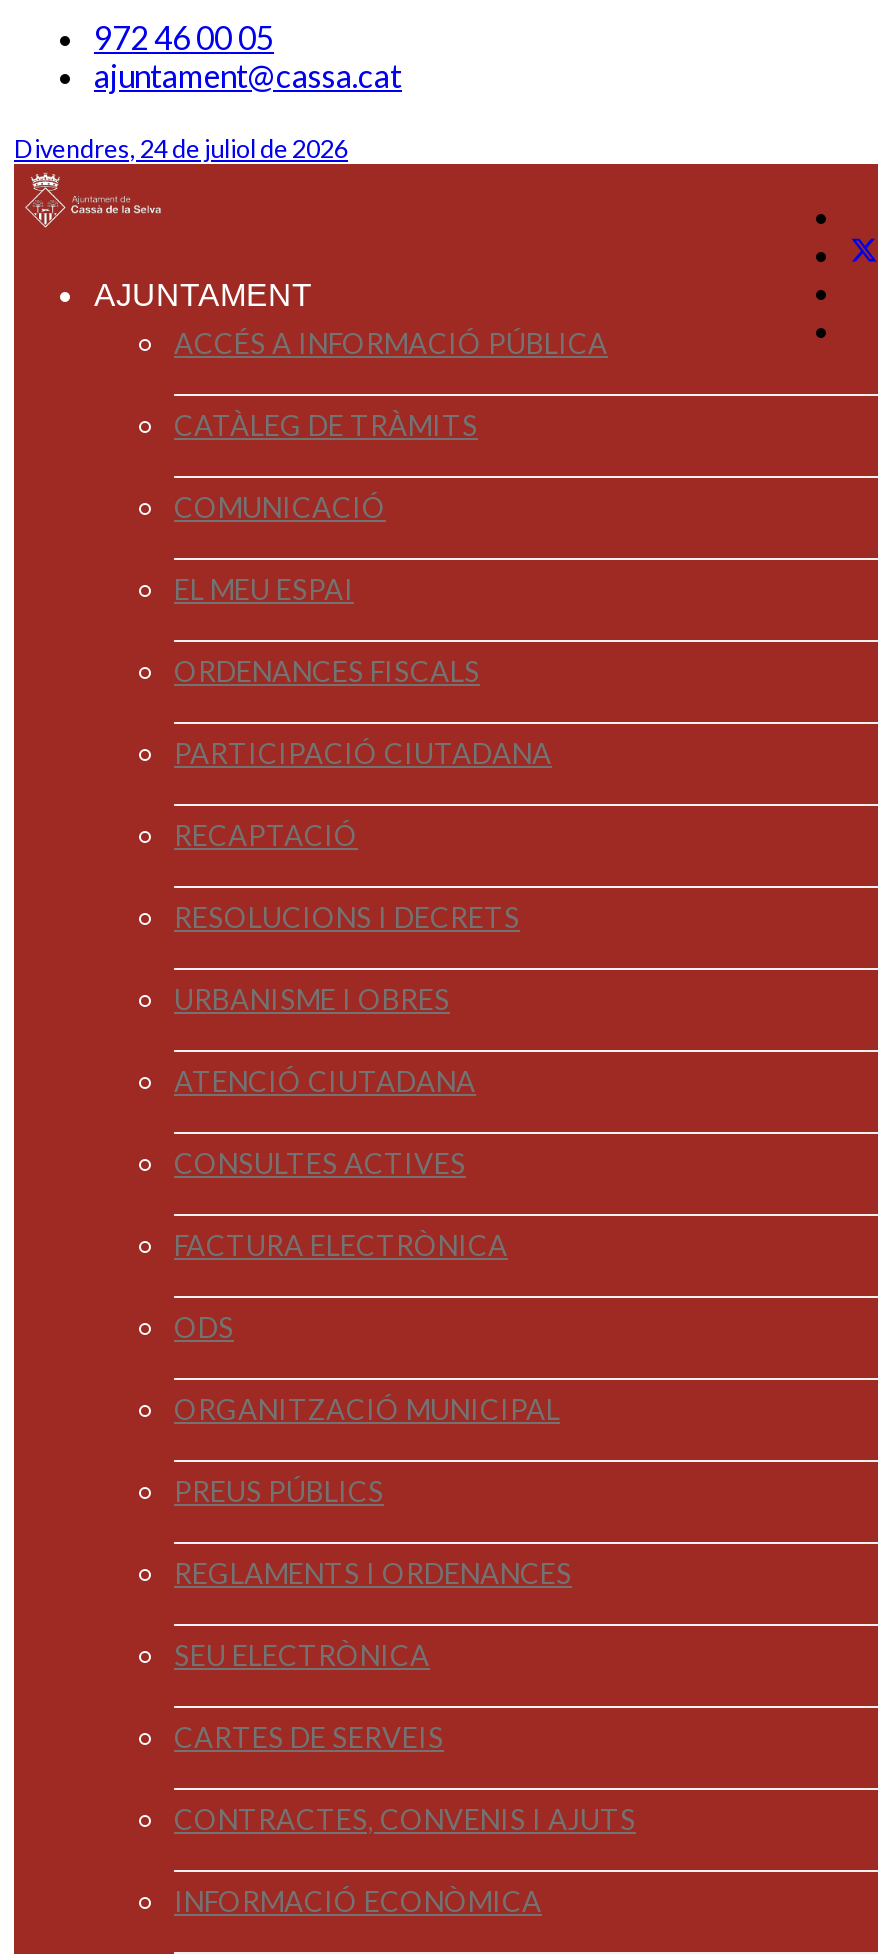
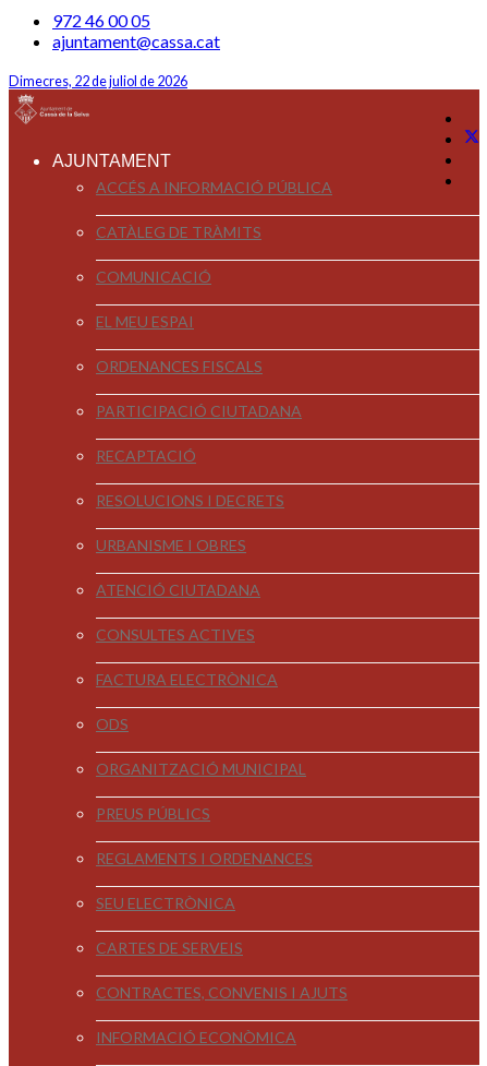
- Divendres, 24 de juliol de 2026
+ Dimecres, 22 de juliol de 2026
